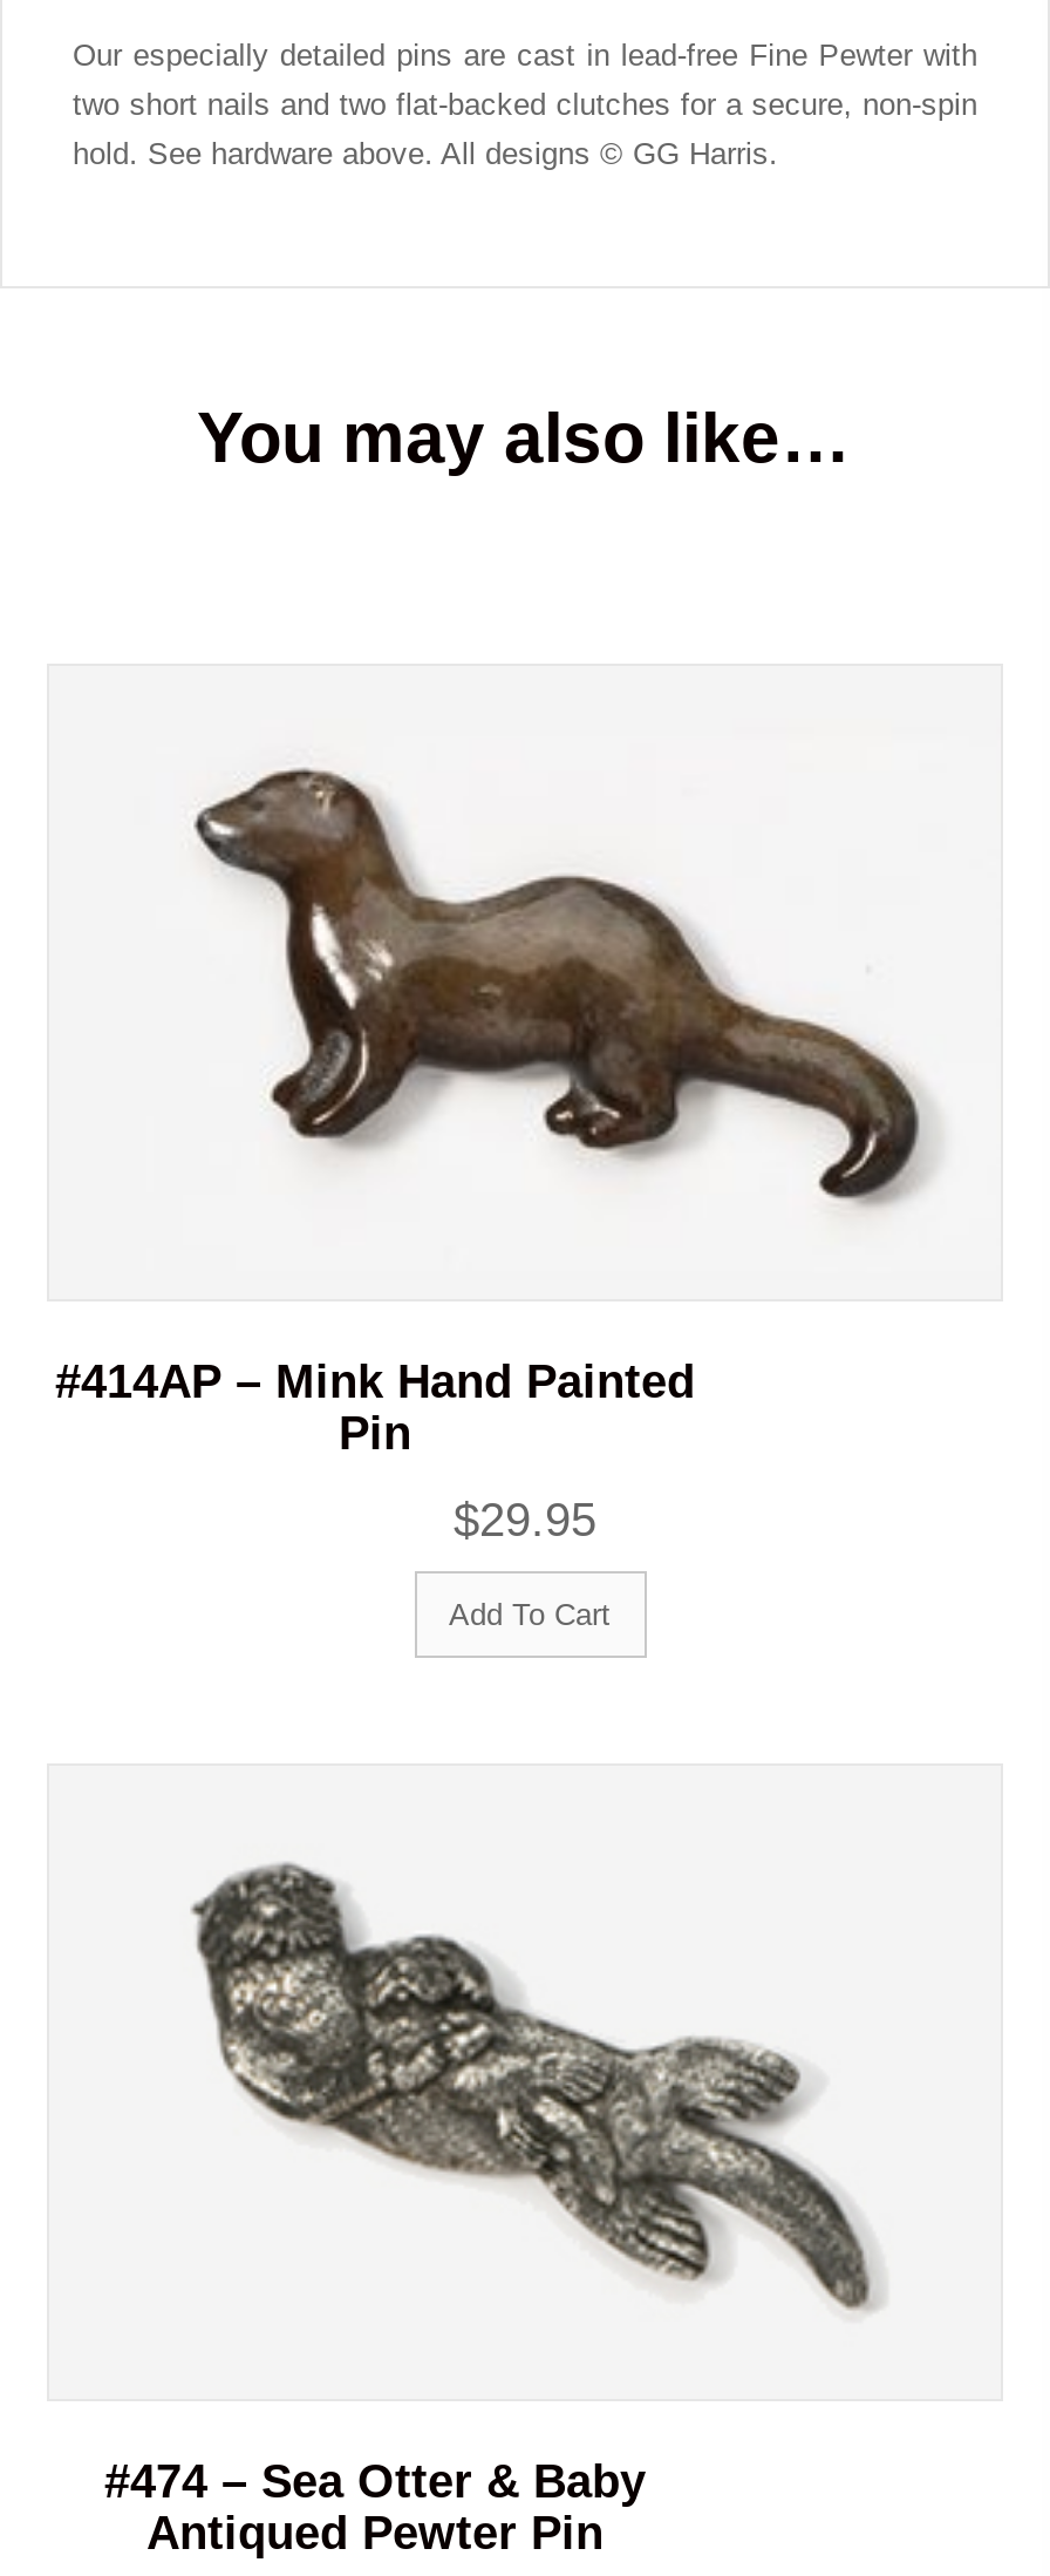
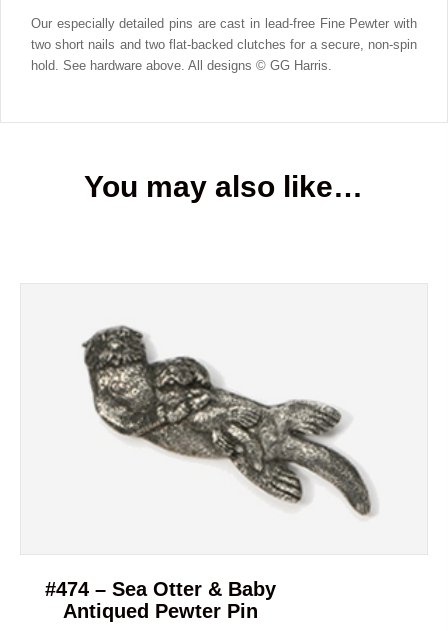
- [image]

- #414AP – Mink Hand Painted
- Pin
- $29.95
- Add To Cart
